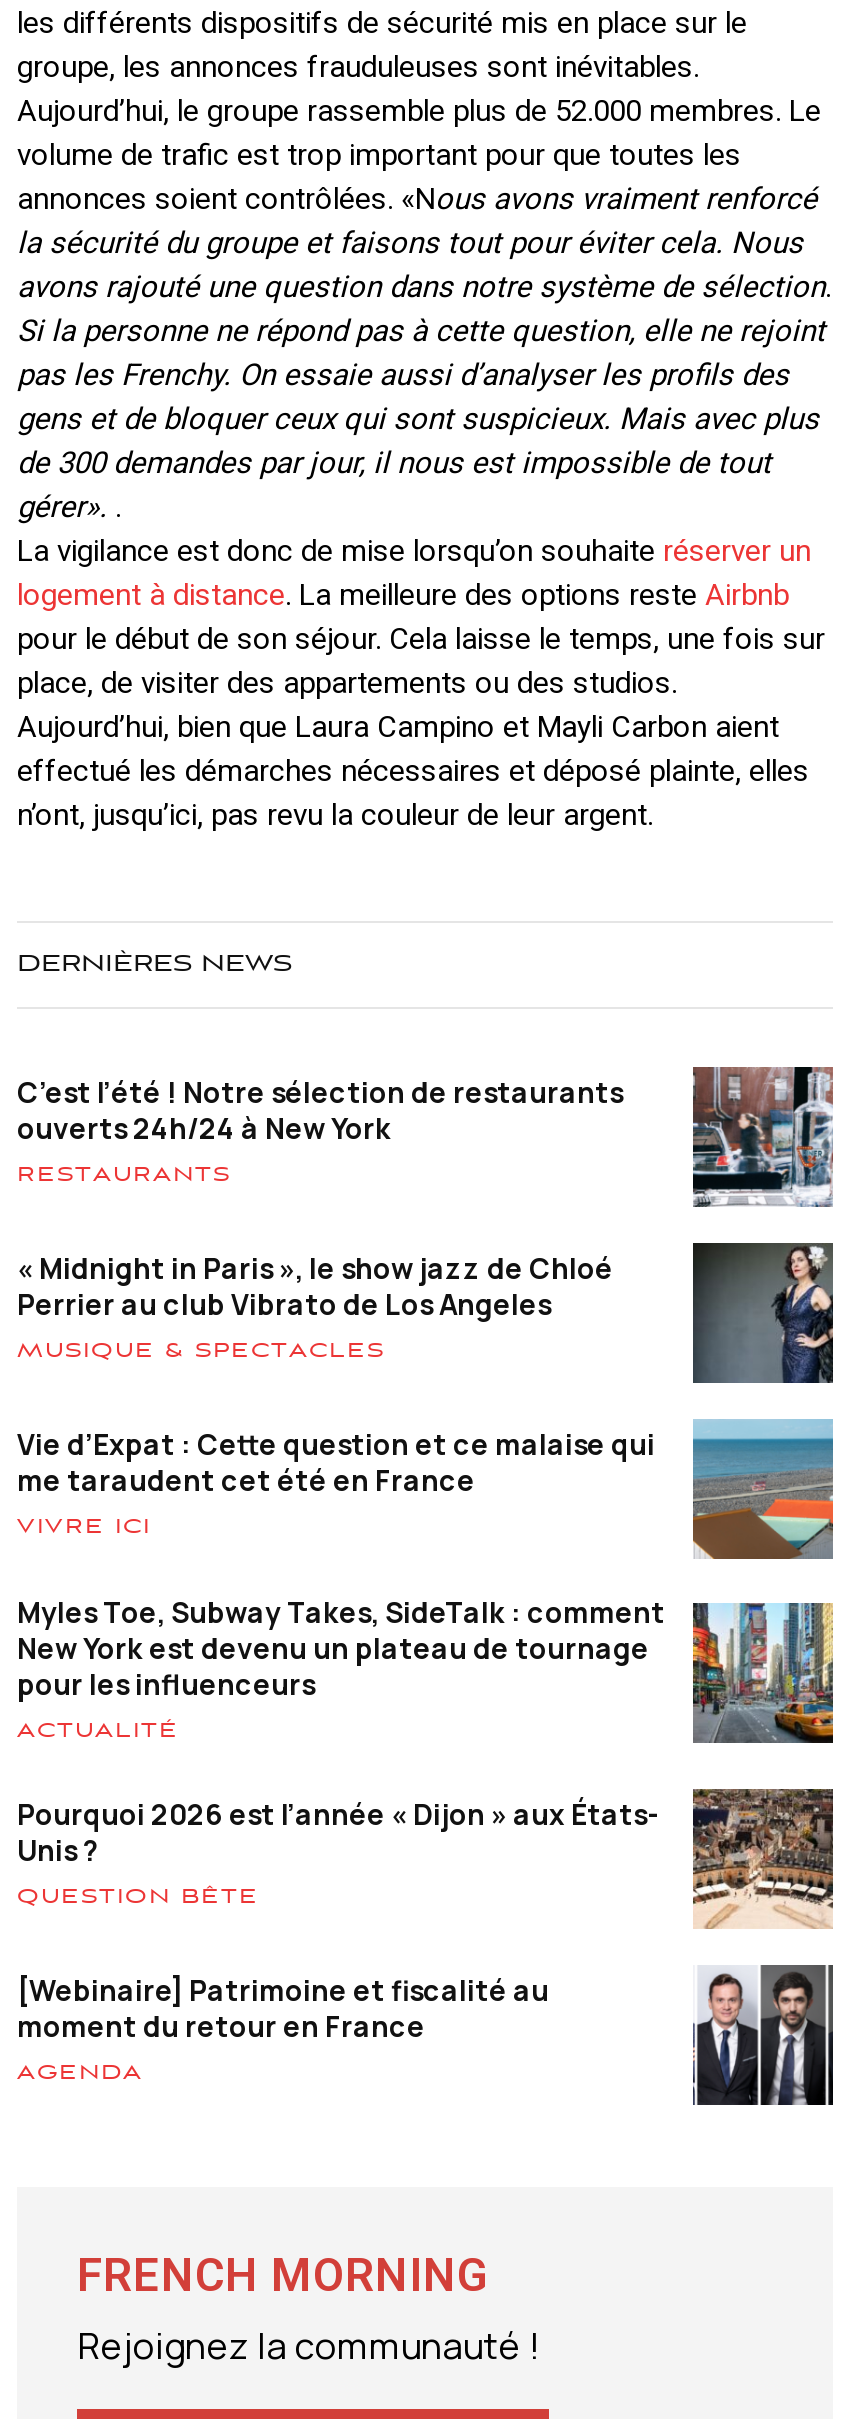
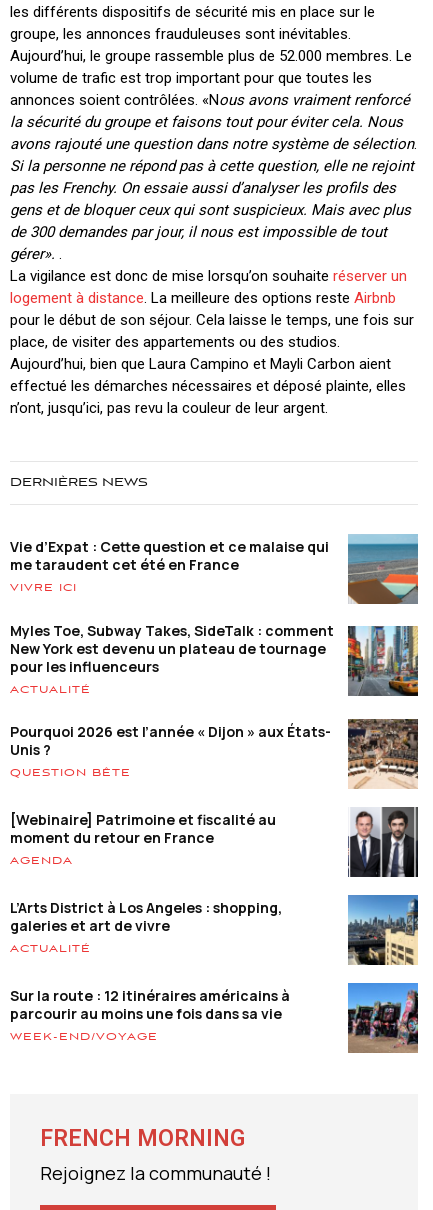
- [image]
- C’est l’été ! Notre sélection de restaurants
- ouverts 24h/24 à New York
- RESTAURANTS
- « Midnight in Paris », le show jazz de Chloé
- Perrier au club Vibrato de Los Angeles
- MUSIQUE & SPECTACLES

- [image]

moved up: [image] | Vie d’Expat : Cette question et ce malaise qui | me taraudent cet été en France | ... | moment du retour en France | AGENDA

+ L’Arts District à Los Angeles : shopping,
+ galeries et art de vivre
+ ACTUALITÉ
+ Sur la route : 12 itinéraires américains à
+ parcourir au moins une fois dans sa vie
+ WEEK-END/VOYAGE

+ [image]

+ [image]
